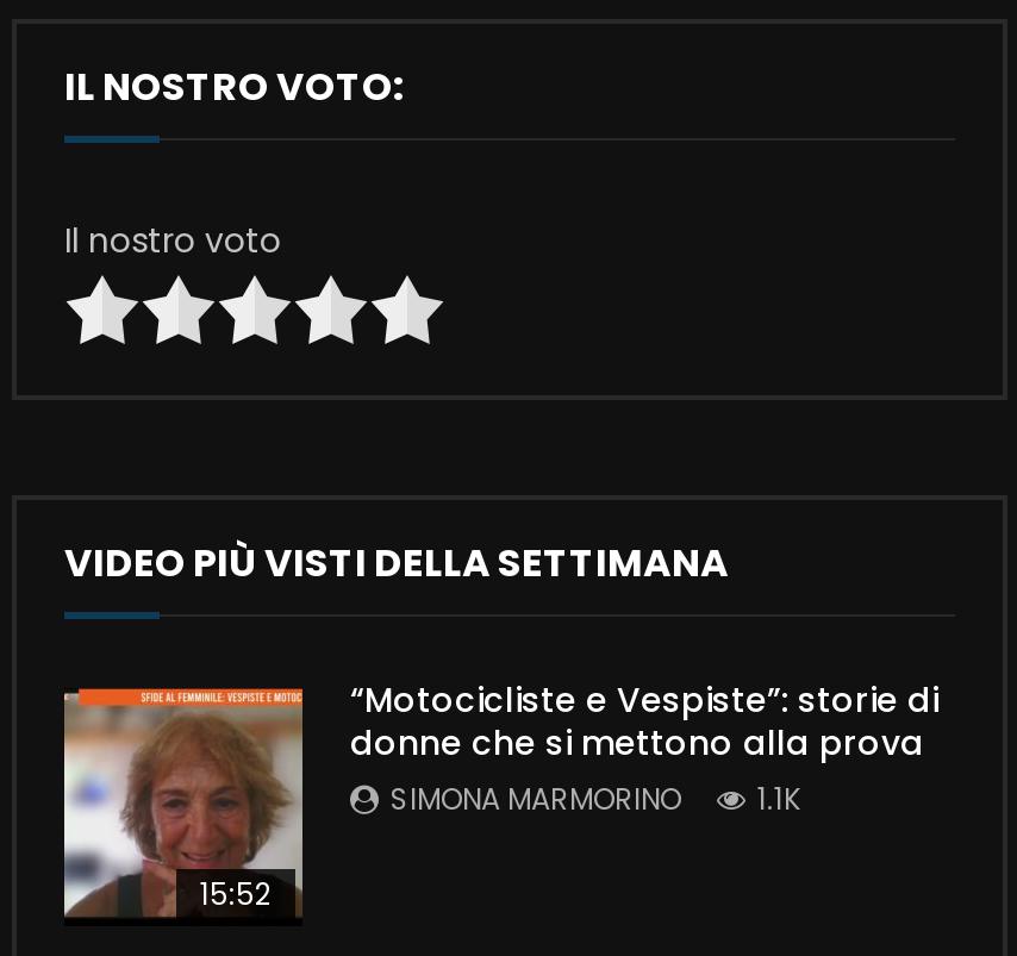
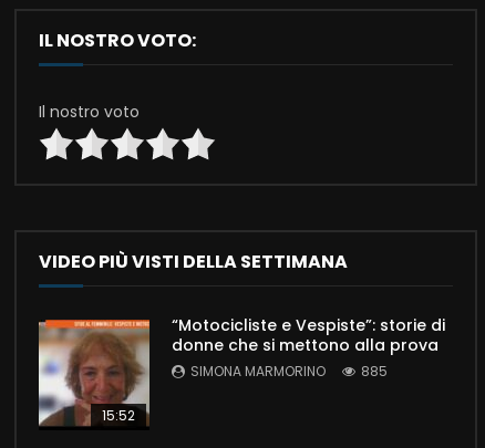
- SIMONA MARMORINO 1.1K
+ SIMONA MARMORINO 885
